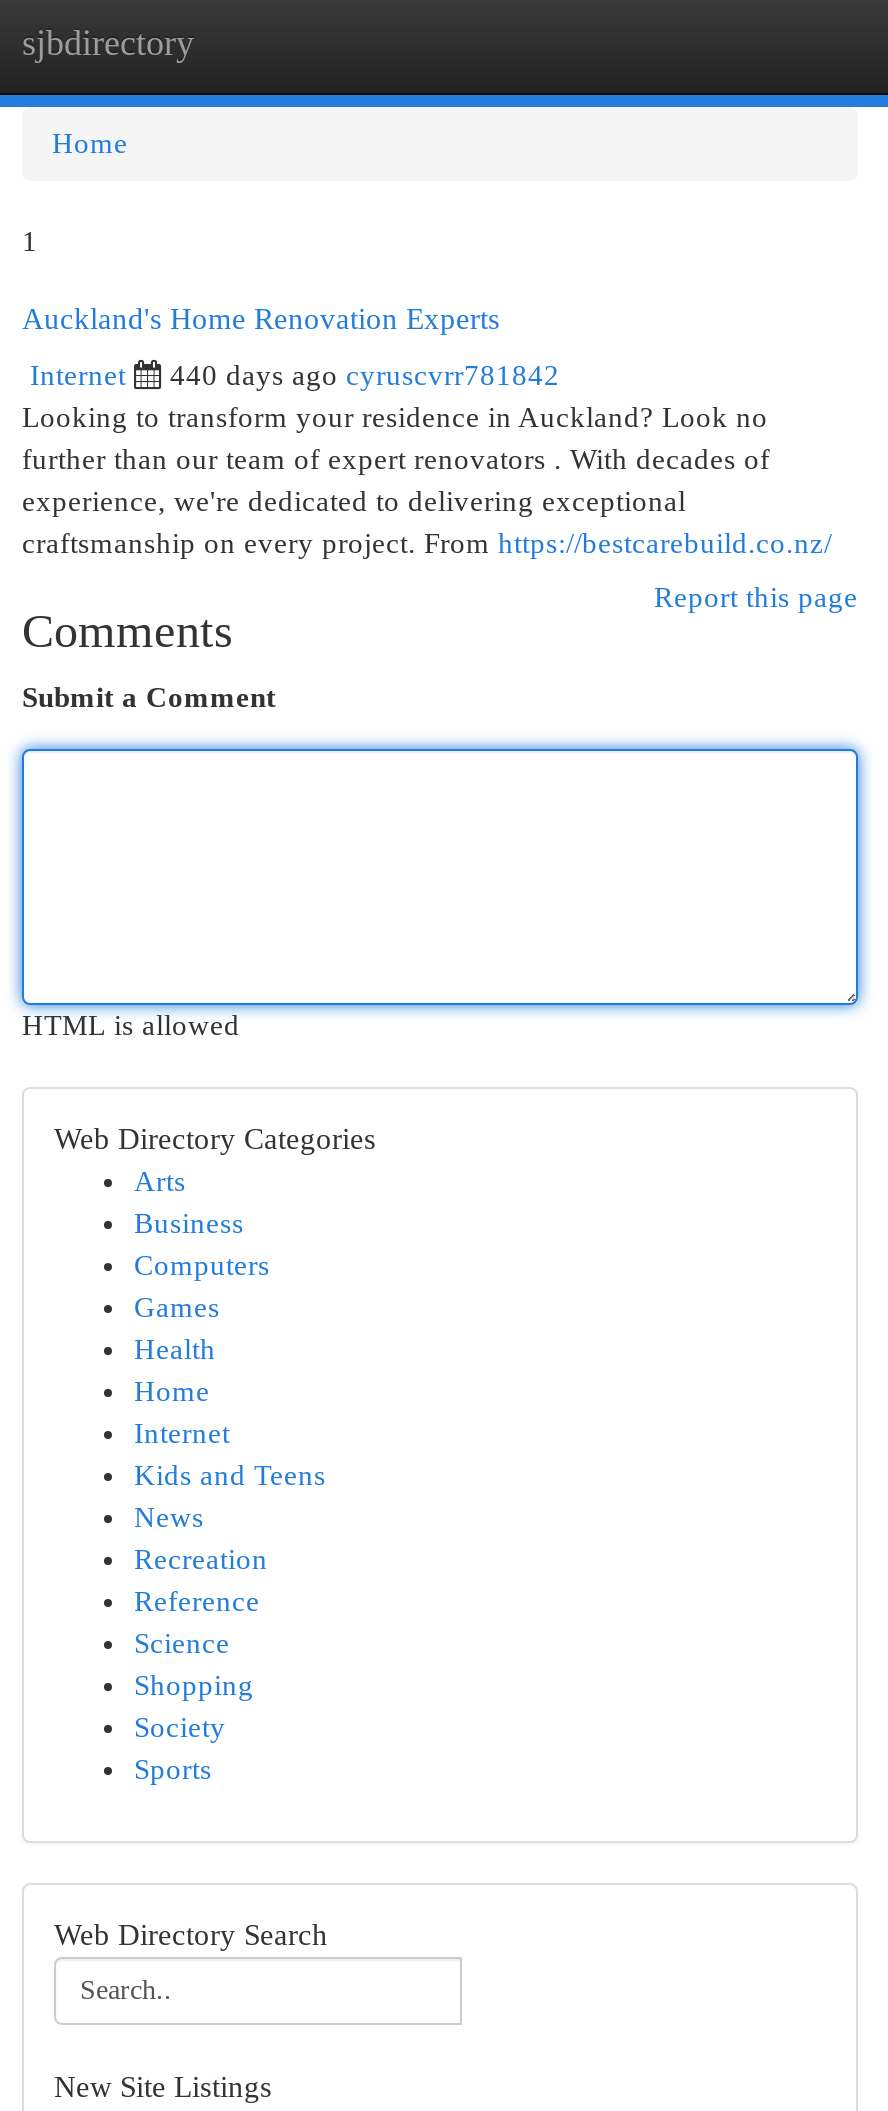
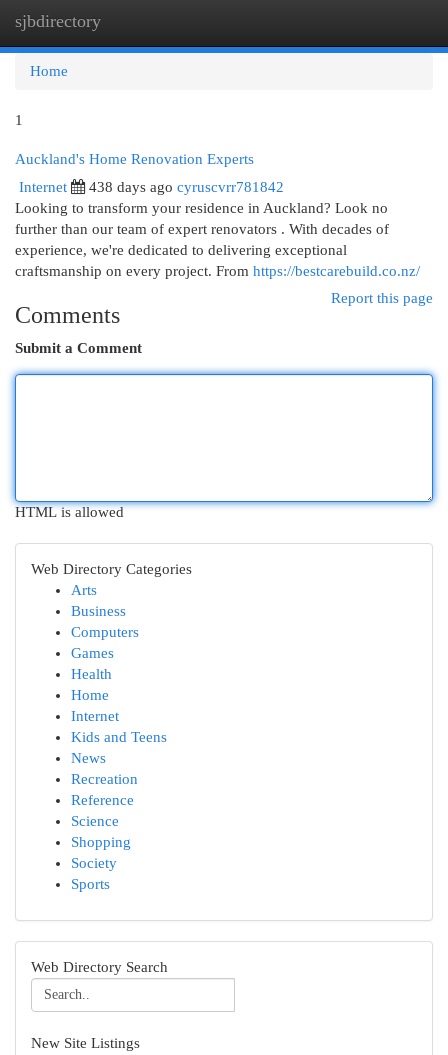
- 440 days ago cyruscvrr781842
+ 438 days ago cyruscvrr781842
